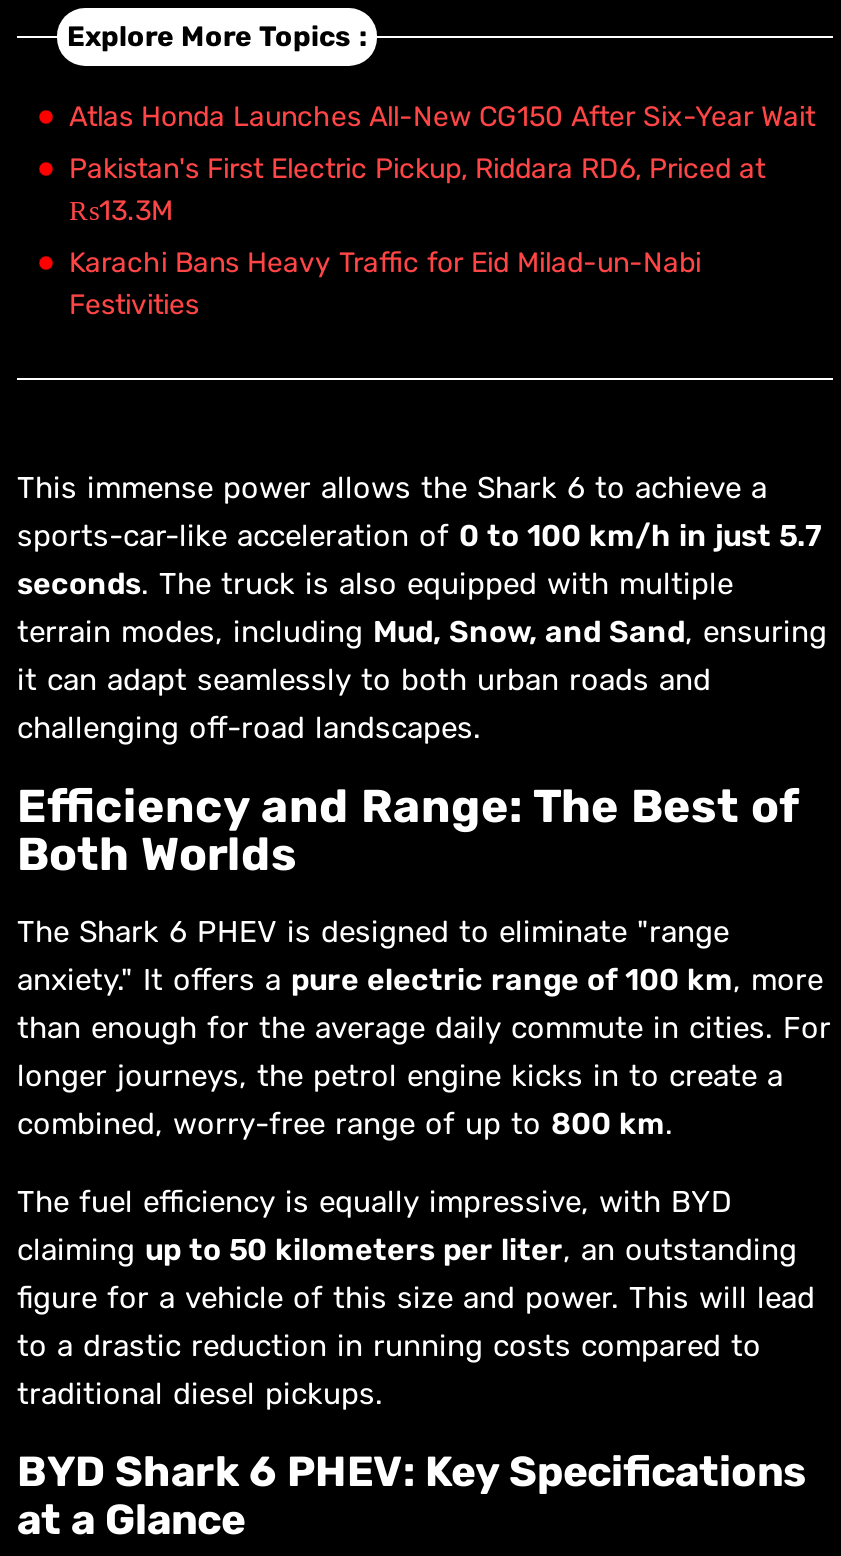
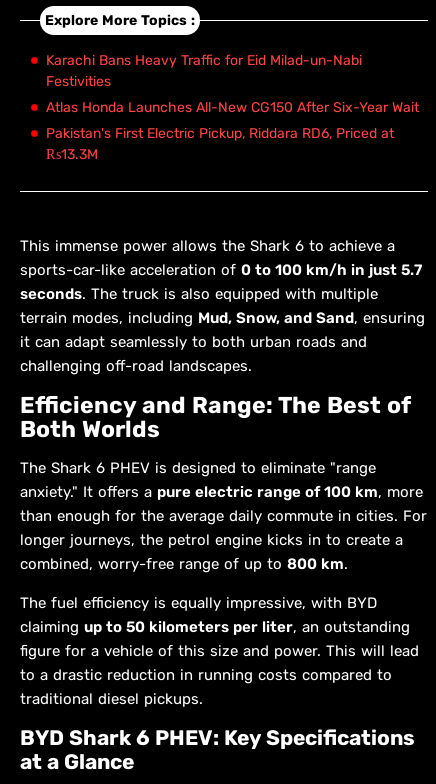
moved down: Atlas Honda Launches All-New CG150 After Six-Year Wait | Pakistan's First Electric Pickup, Riddara RD6, Priced at | ₨13.3M

moved up: Karachi Bans Heavy Traffic for Eid Milad-un-Nabi | Festivities
